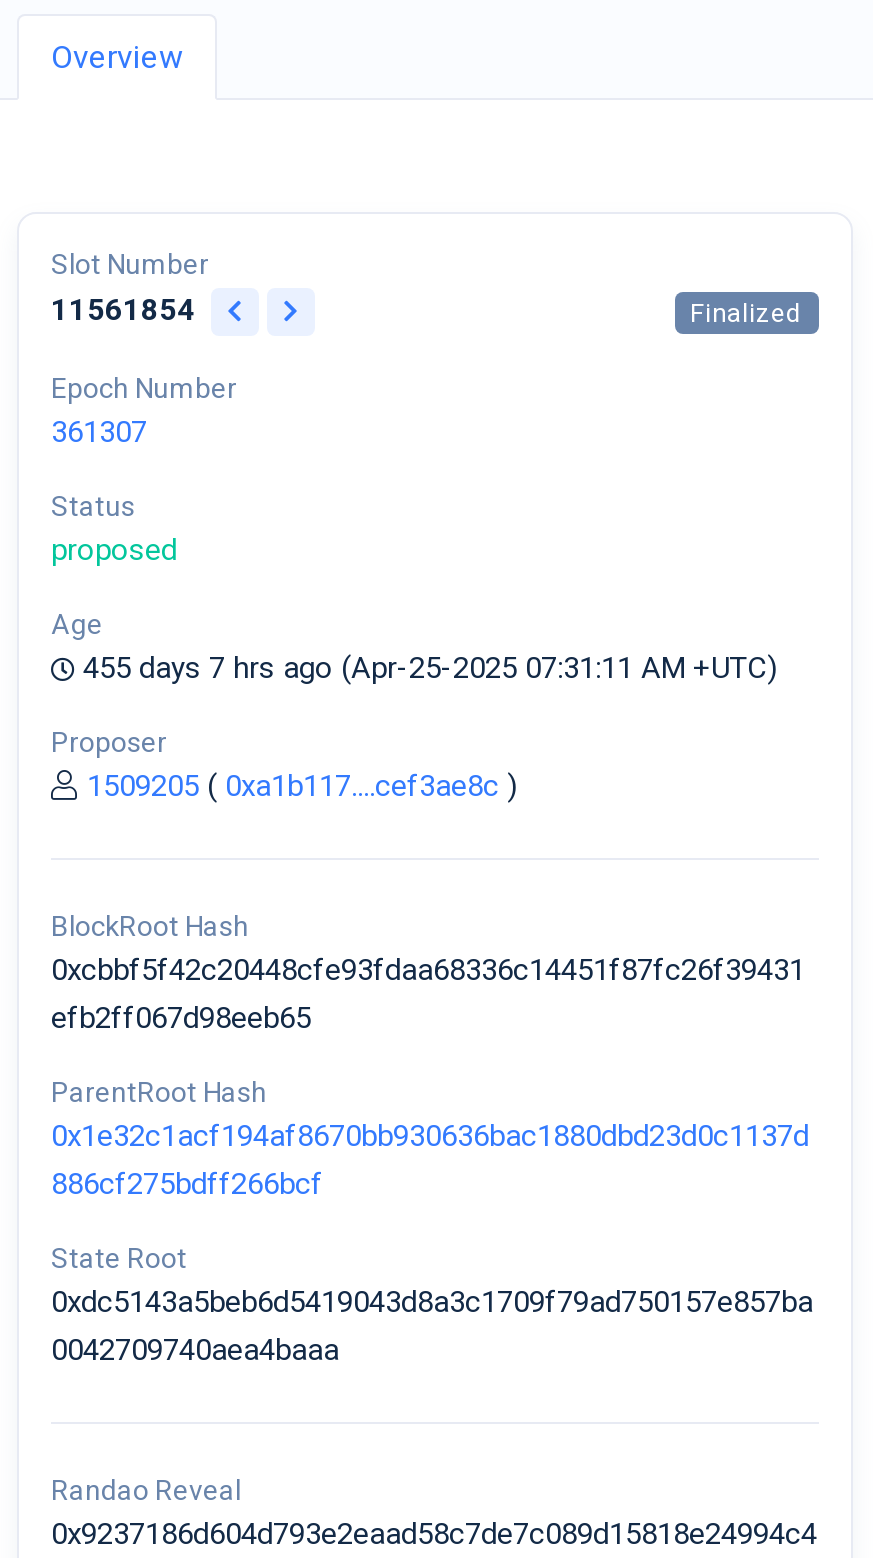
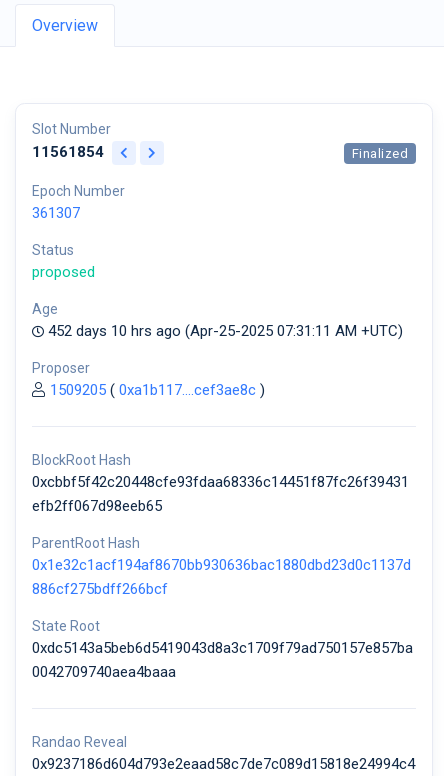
- 455 days 7 hrs ago (Apr-25-2025 07:31:11 AM +UTC)
+ 452 days 10 hrs ago (Apr-25-2025 07:31:11 AM +UTC)
